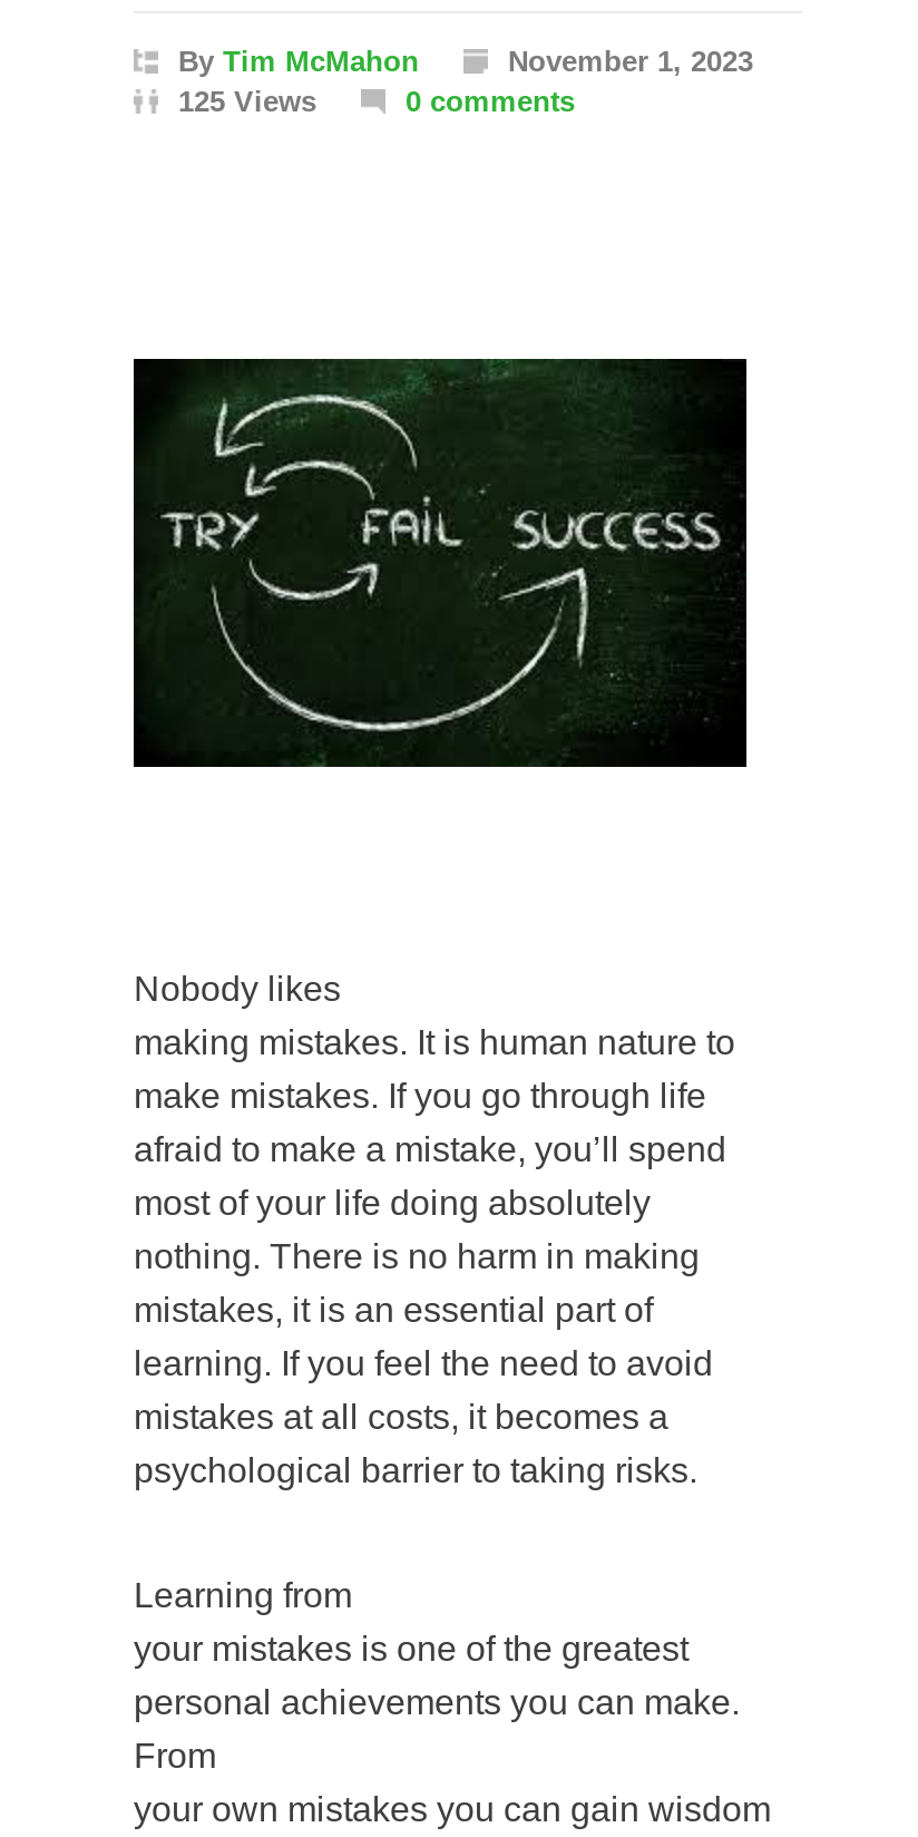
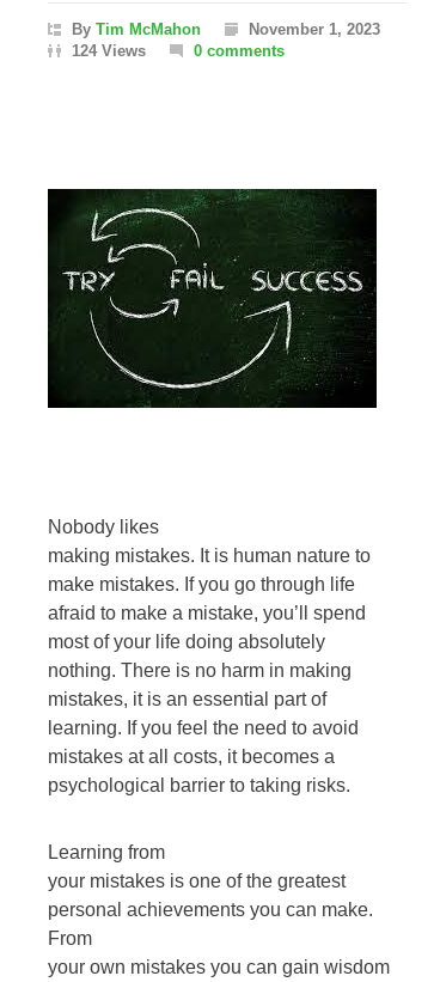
- 125 Views
+ 124 Views
